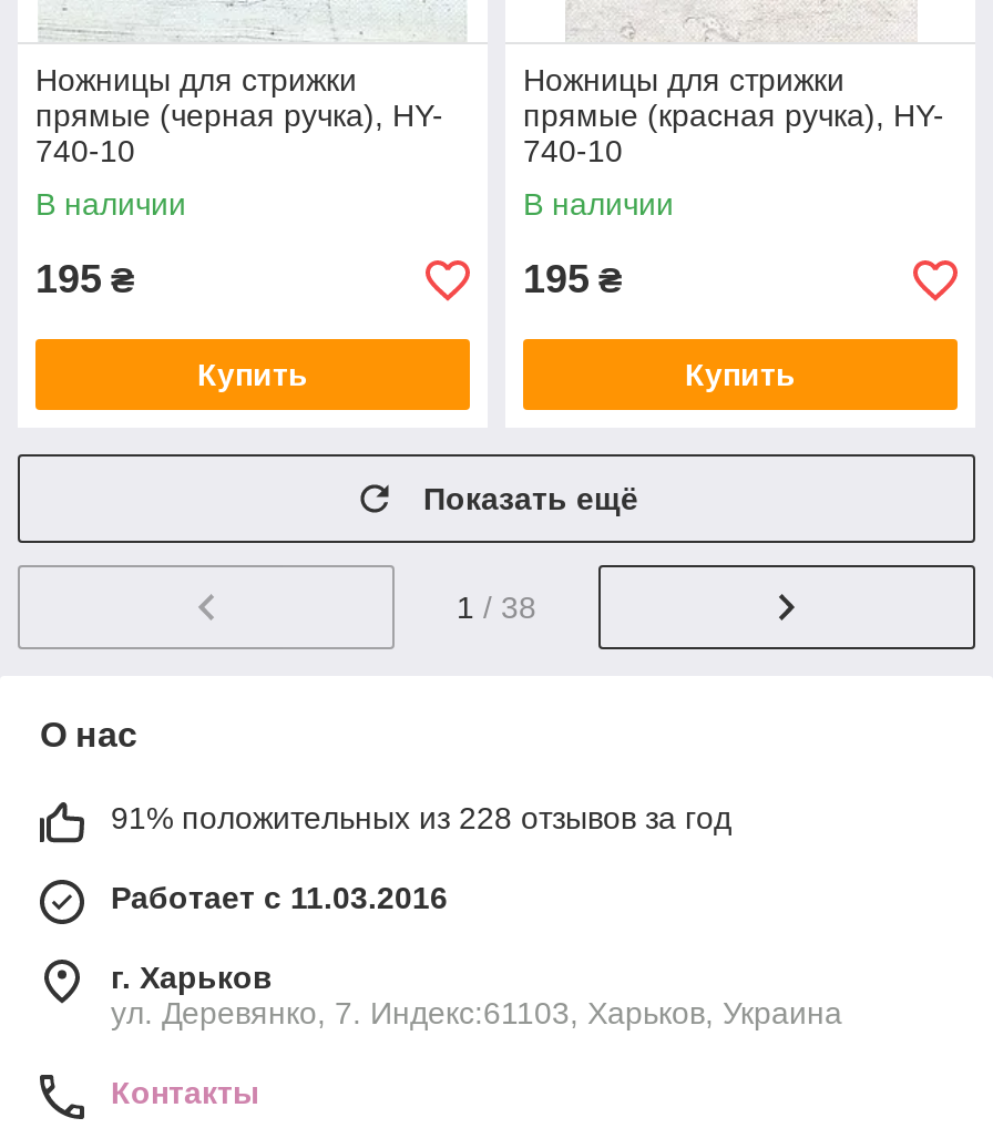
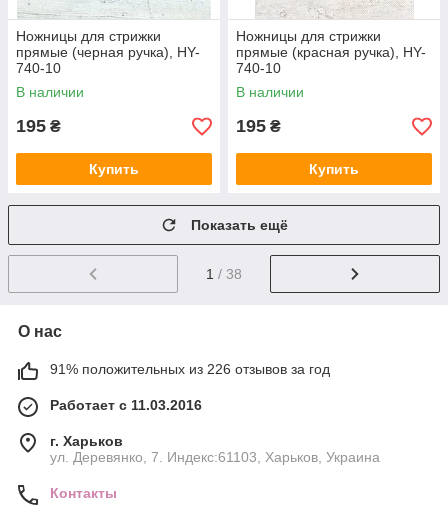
- 91% положительных из 228 отзывов за год
+ 91% положительных из 226 отзывов за год
